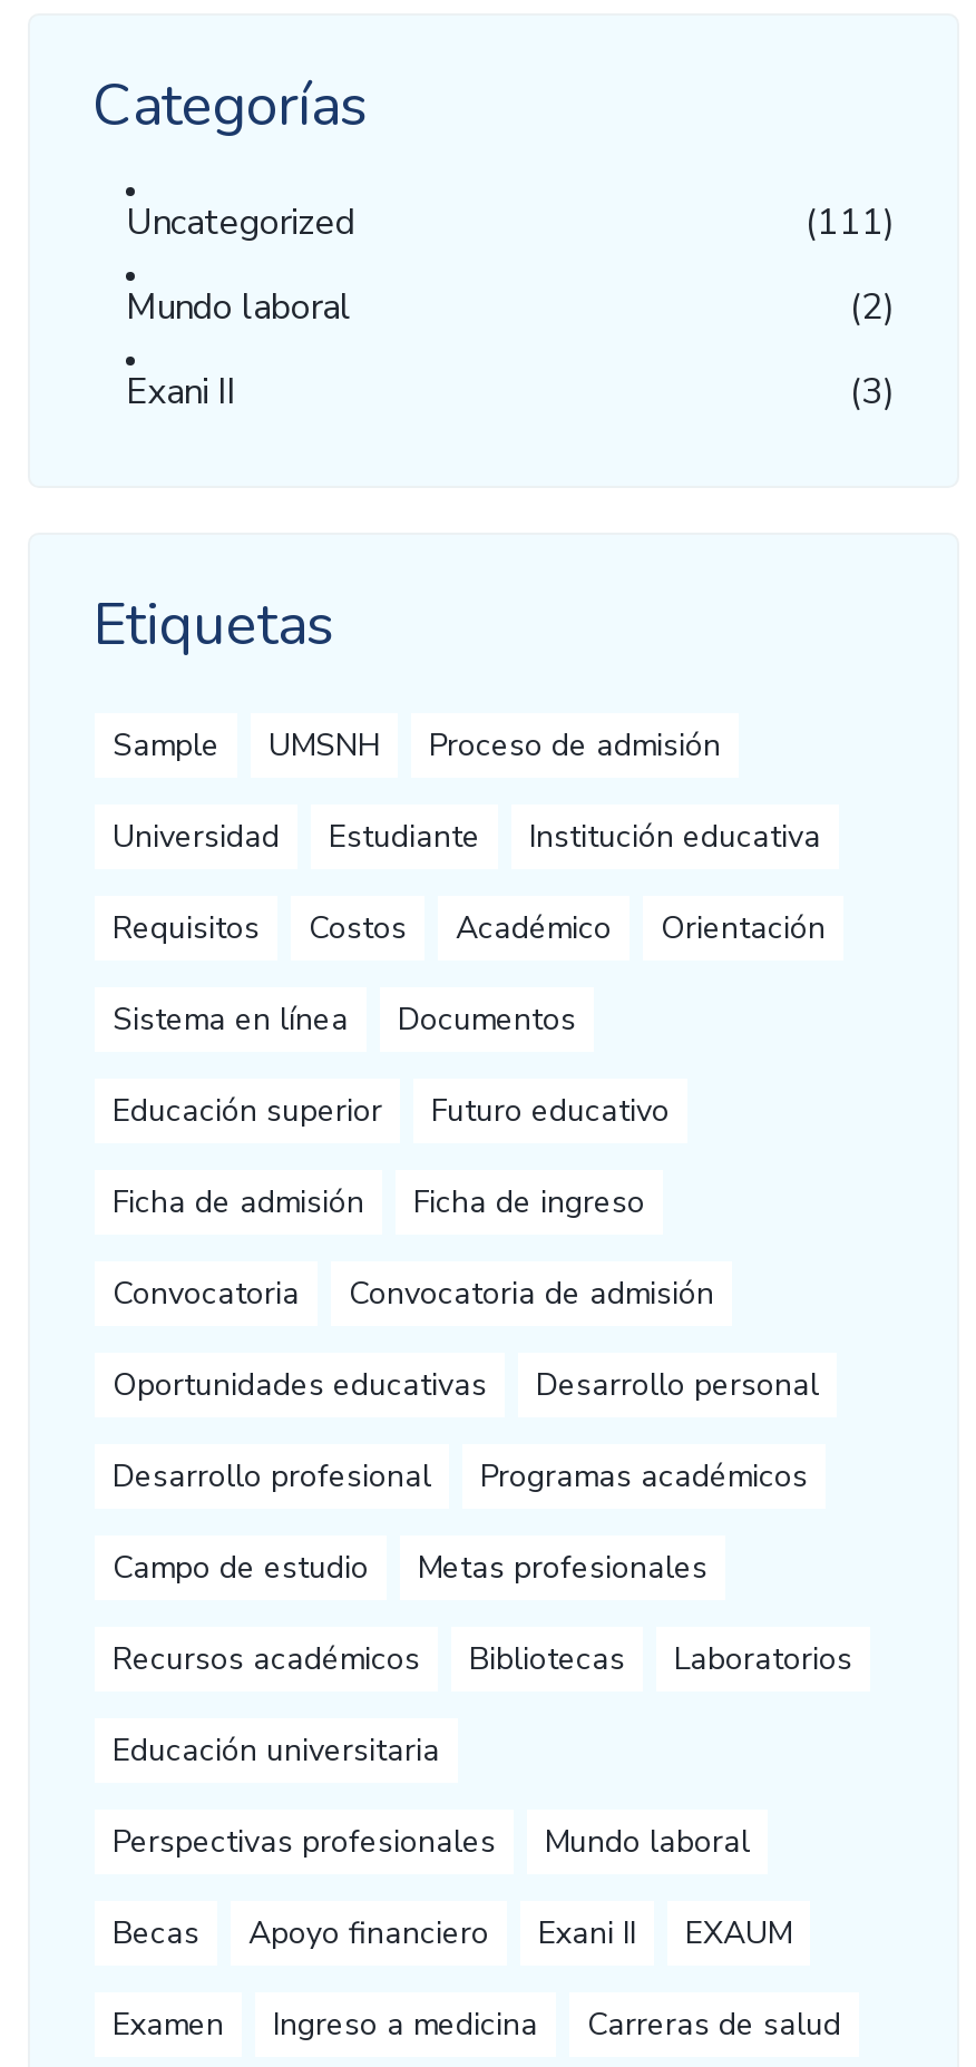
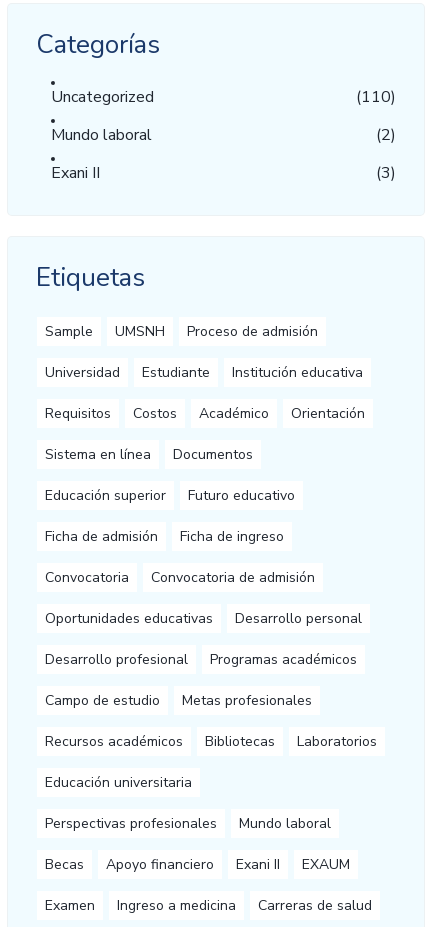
- (111)
+ (110)
